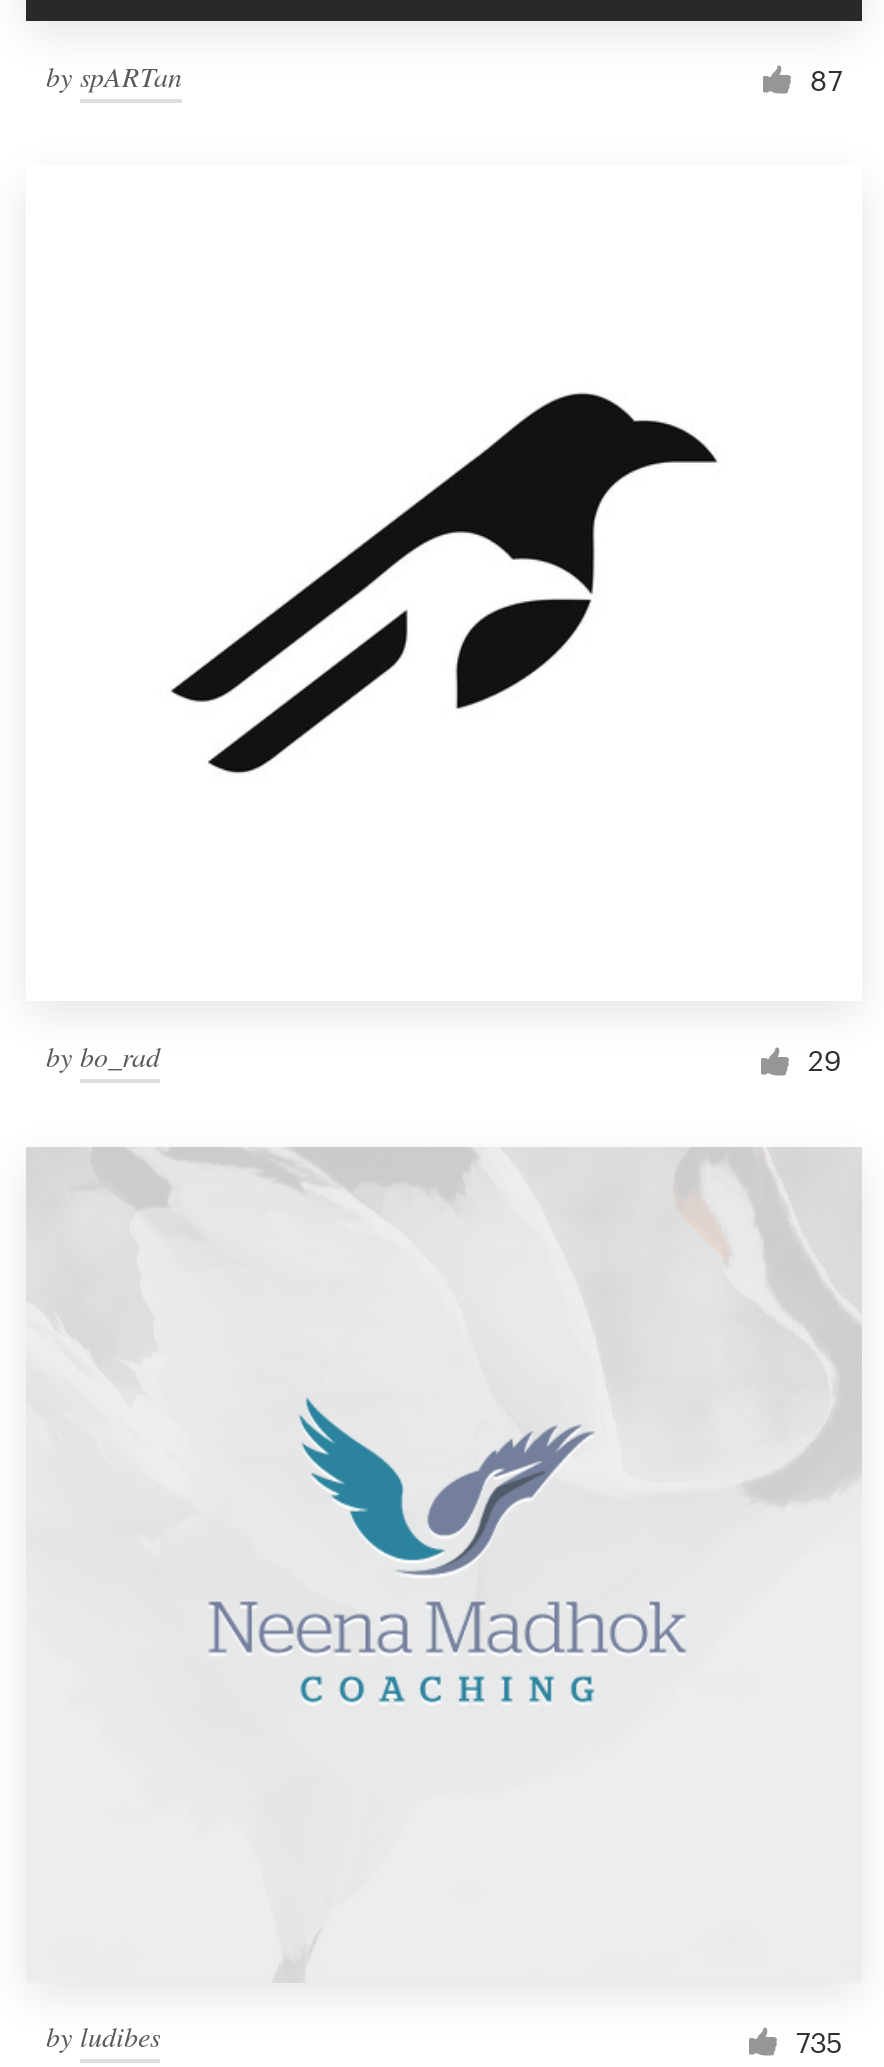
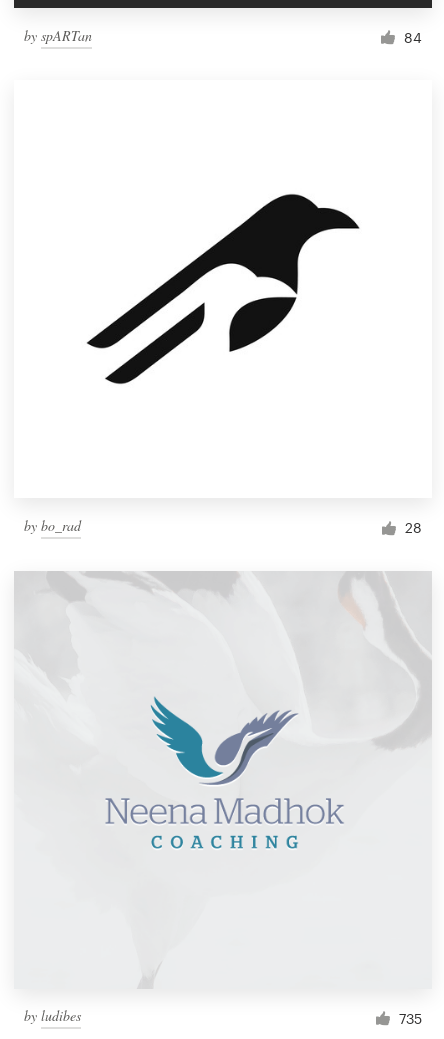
- 87
+ 84

- 29
+ 28
